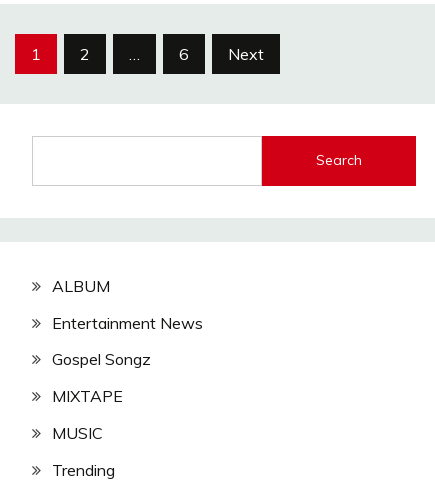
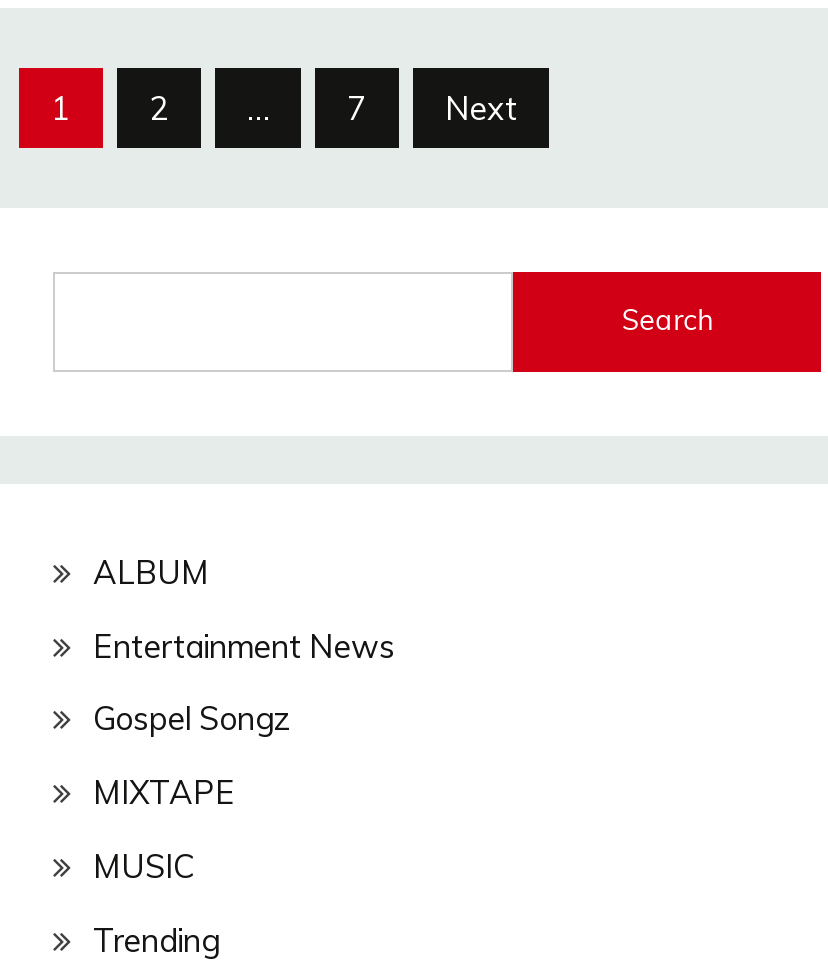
- 6
+ 7
